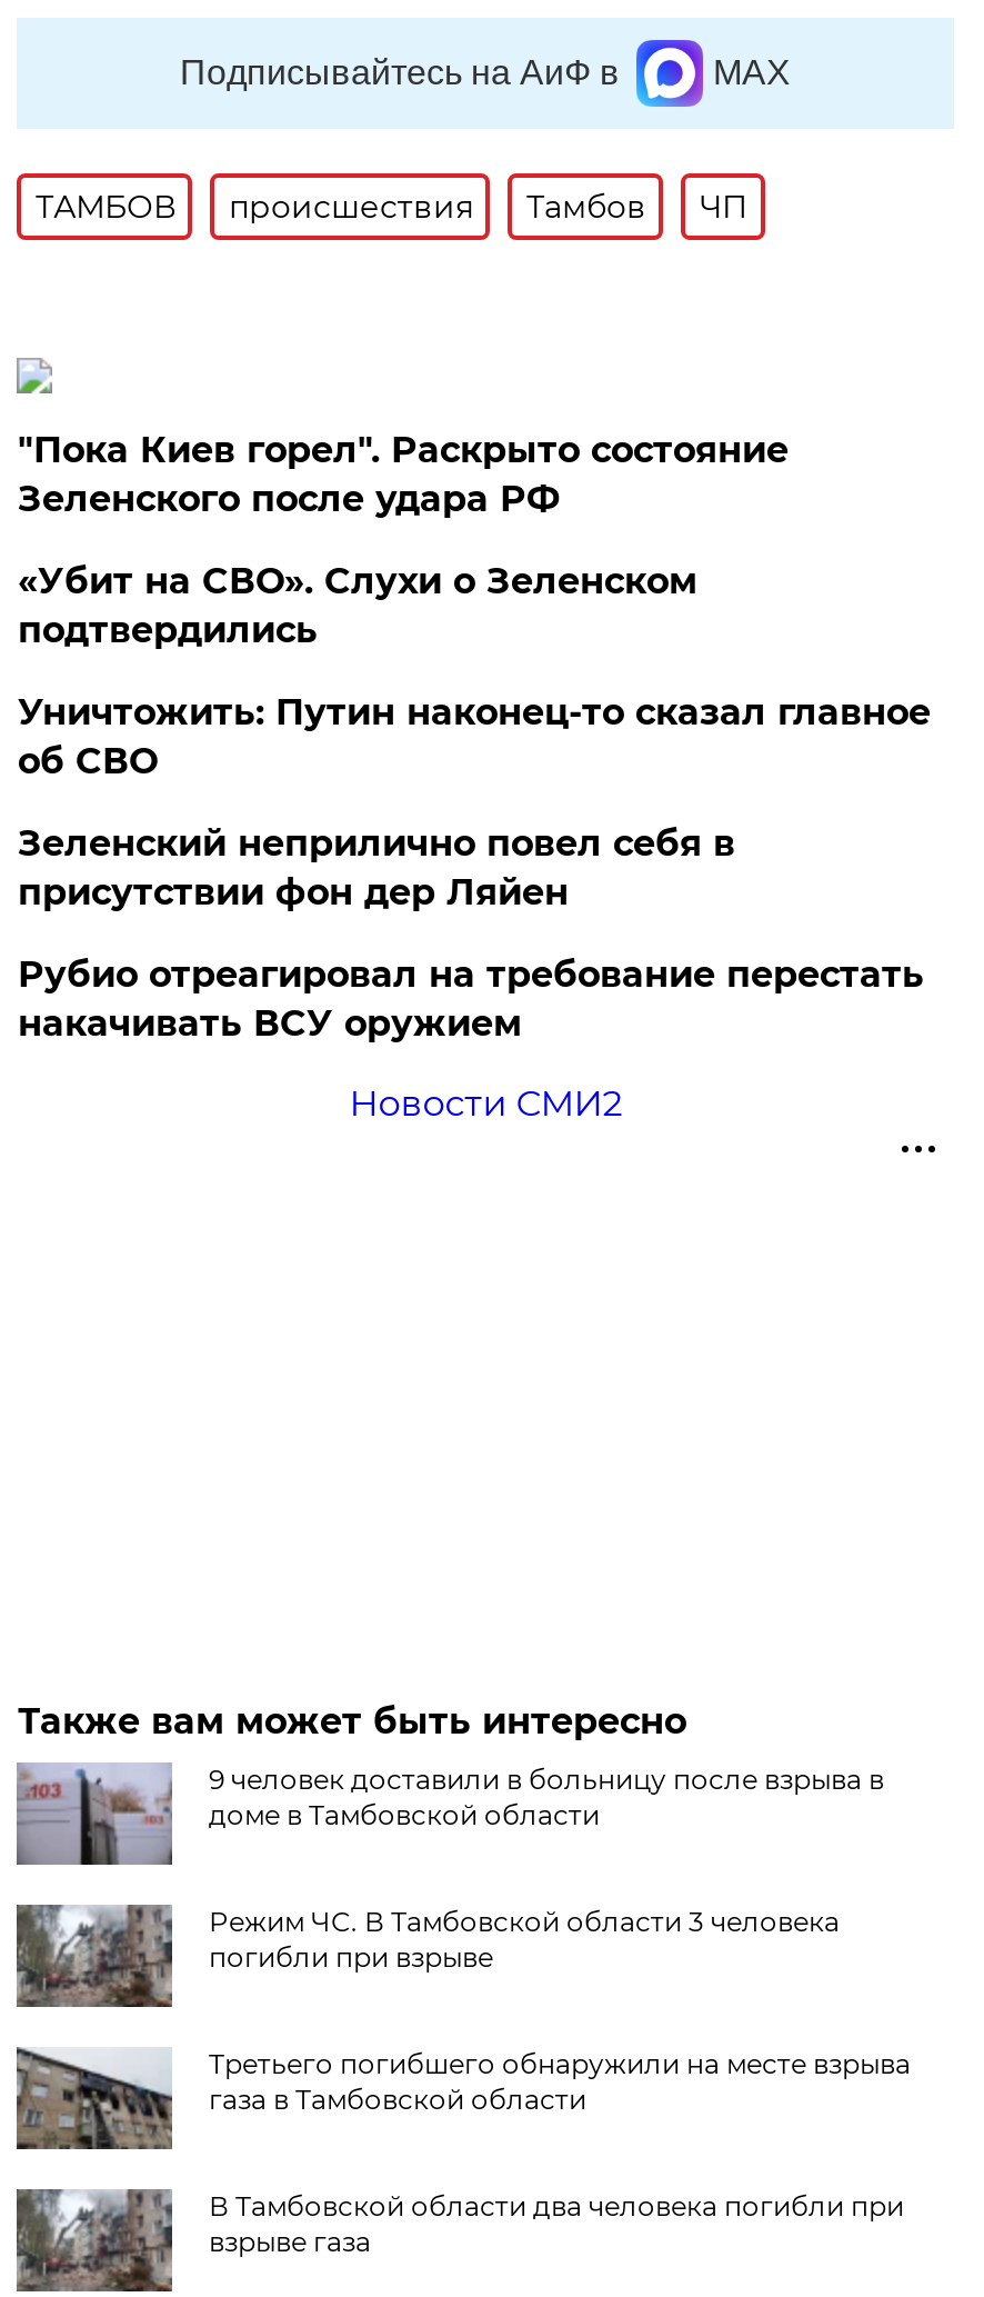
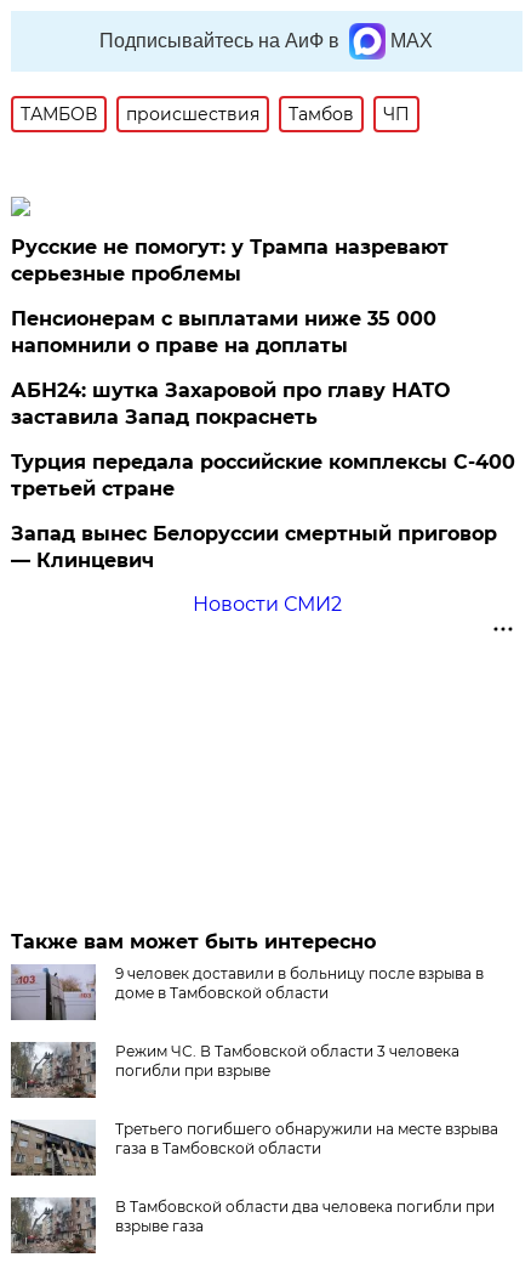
- "Пока Киев горел". Раскрыто состояние
- Зеленского после удара РФ
+ Русские не помогут: у Трампа назревают
+ серьезные проблемы

- «Убит на СВО». Слухи о Зеленском
- подтвердились
+ Пенсионерам с выплатами ниже 35 000
+ напомнили о праве на доплаты

- Уничтожить: Путин наконец-то сказал главное
- об СВО
+ АБН24: шутка Захаровой про главу НАТО
+ заставила Запад покраснеть

- Зеленский неприлично повел cебя в
- присутствии фон дер Ляйен
+ Турция передала российские комплексы С-400
+ третьей стране

- Рубио отреагировал на требование перестать
- накачивать ВСУ оружием
+ Запад вынес Белоруссии смертный приговор
+ — Клинцевич
